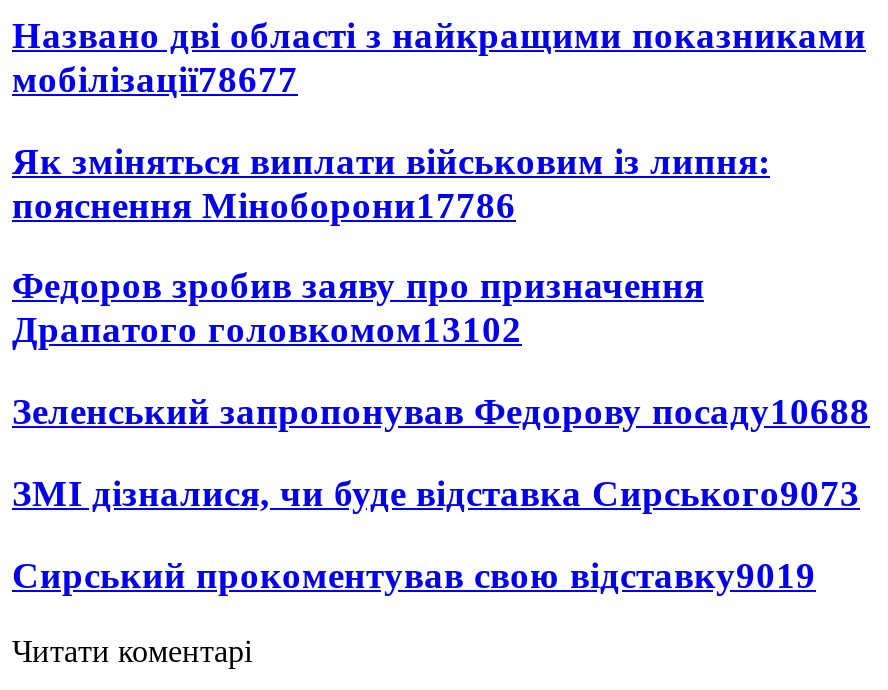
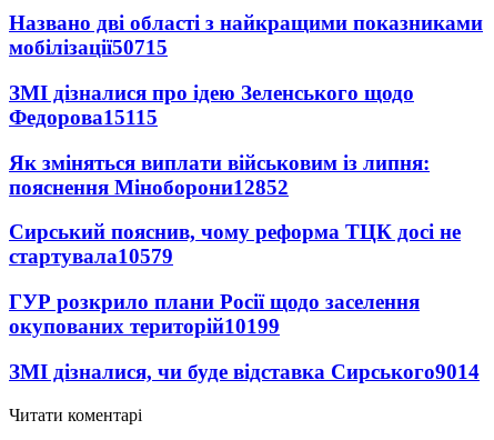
- мобілізації78677
+ мобілізації50715
+ ЗМІ дізналися про ідею Зеленського щодо
+ Федорова15115

moved down: Як зміняться виплати військовим із липня:

- пояснення Міноборони17786
- Федоров зробив заяву про призначення
- Драпатого головкомом13102
- Зеленський запропонував Федорову посаду10688
- ЗМІ дізналися, чи буде відставка Сирського9073
- Сирський прокоментував свою відставку9019
+ пояснення Міноборони12852
+ Сирський пояснив, чому реформа ТЦК досі не
+ стартувала10579
+ ГУР розкрило плани Росії щодо заселення
+ окупованих територій10199
+ ЗМІ дізналися, чи буде відставка Сирського9014
